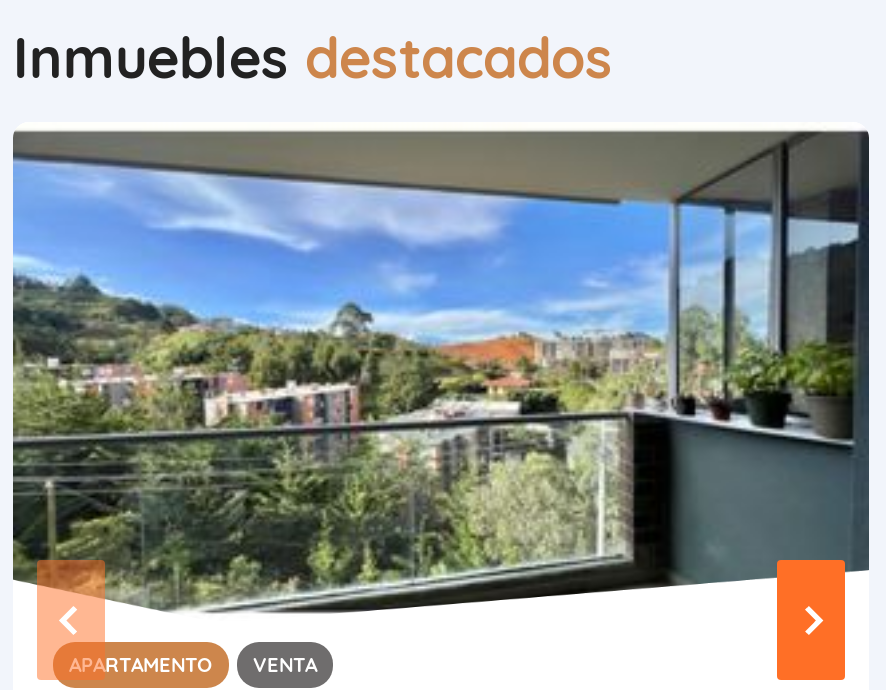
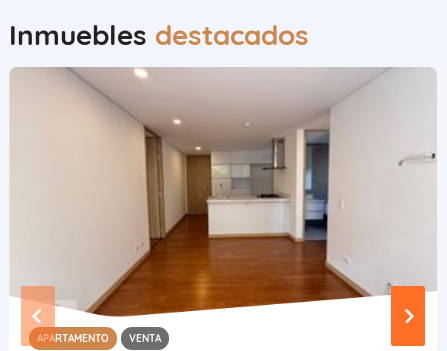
- [image]
+ [image]
